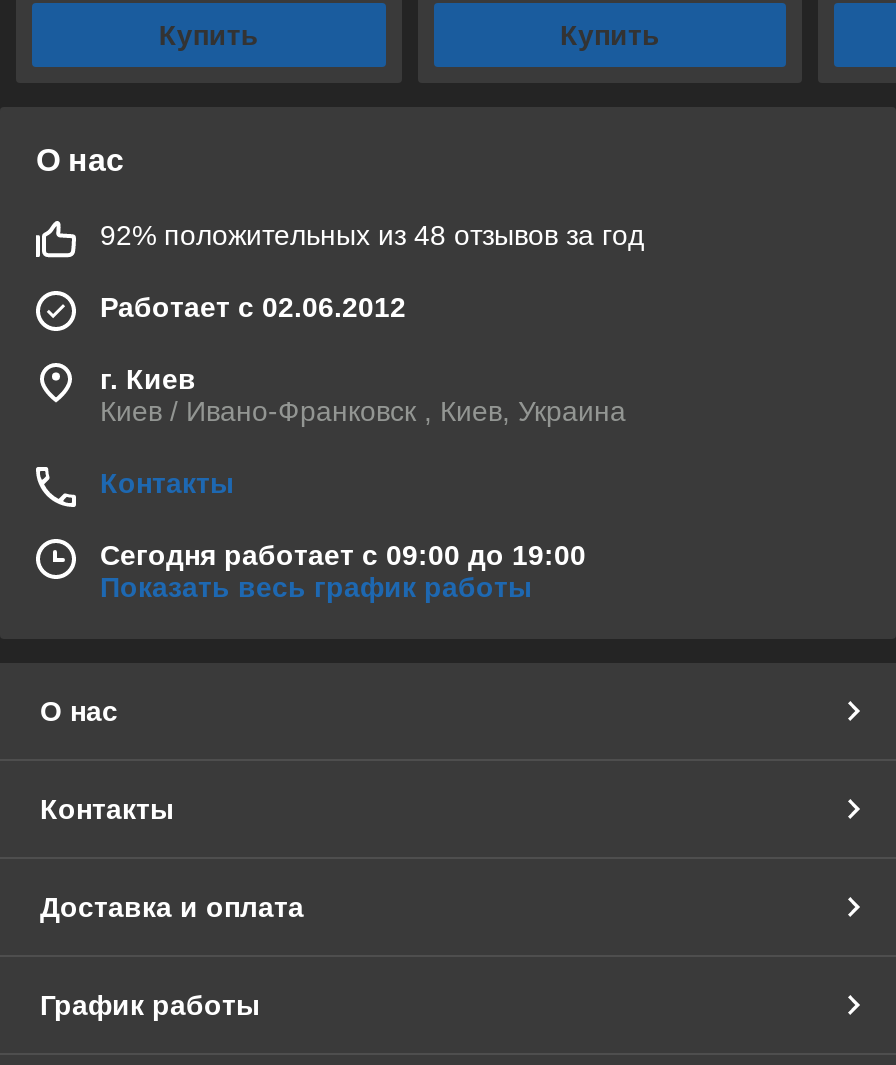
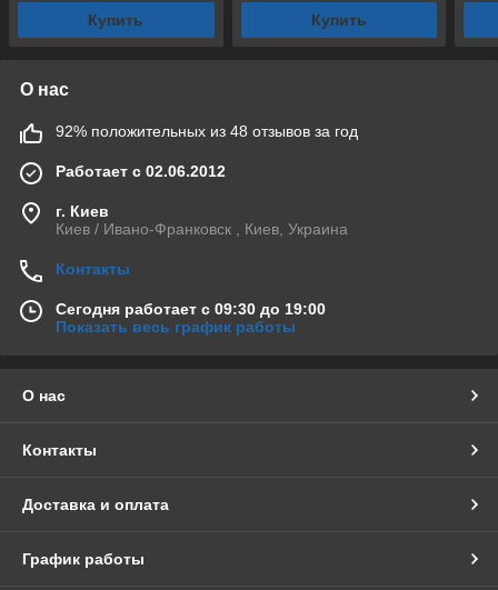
- Сегодня работает с 09:00 до 19:00
+ Сегодня работает с 09:30 до 19:00
